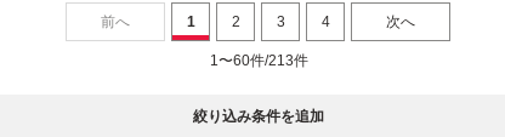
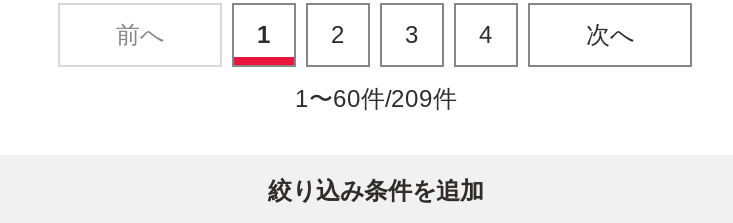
- 1〜60件/213件
+ 1〜60件/209件
